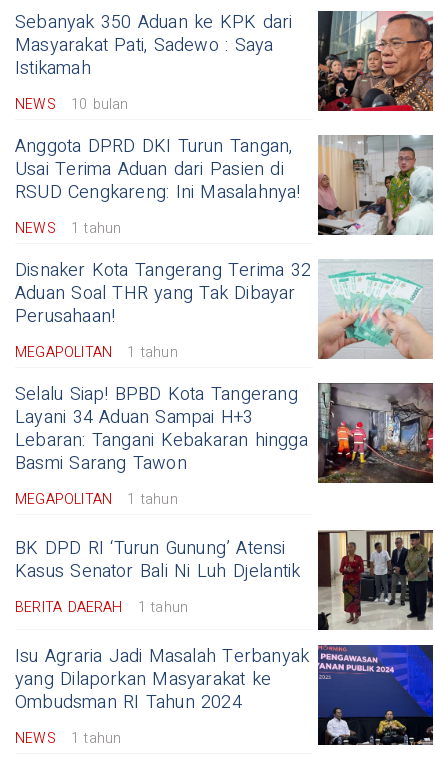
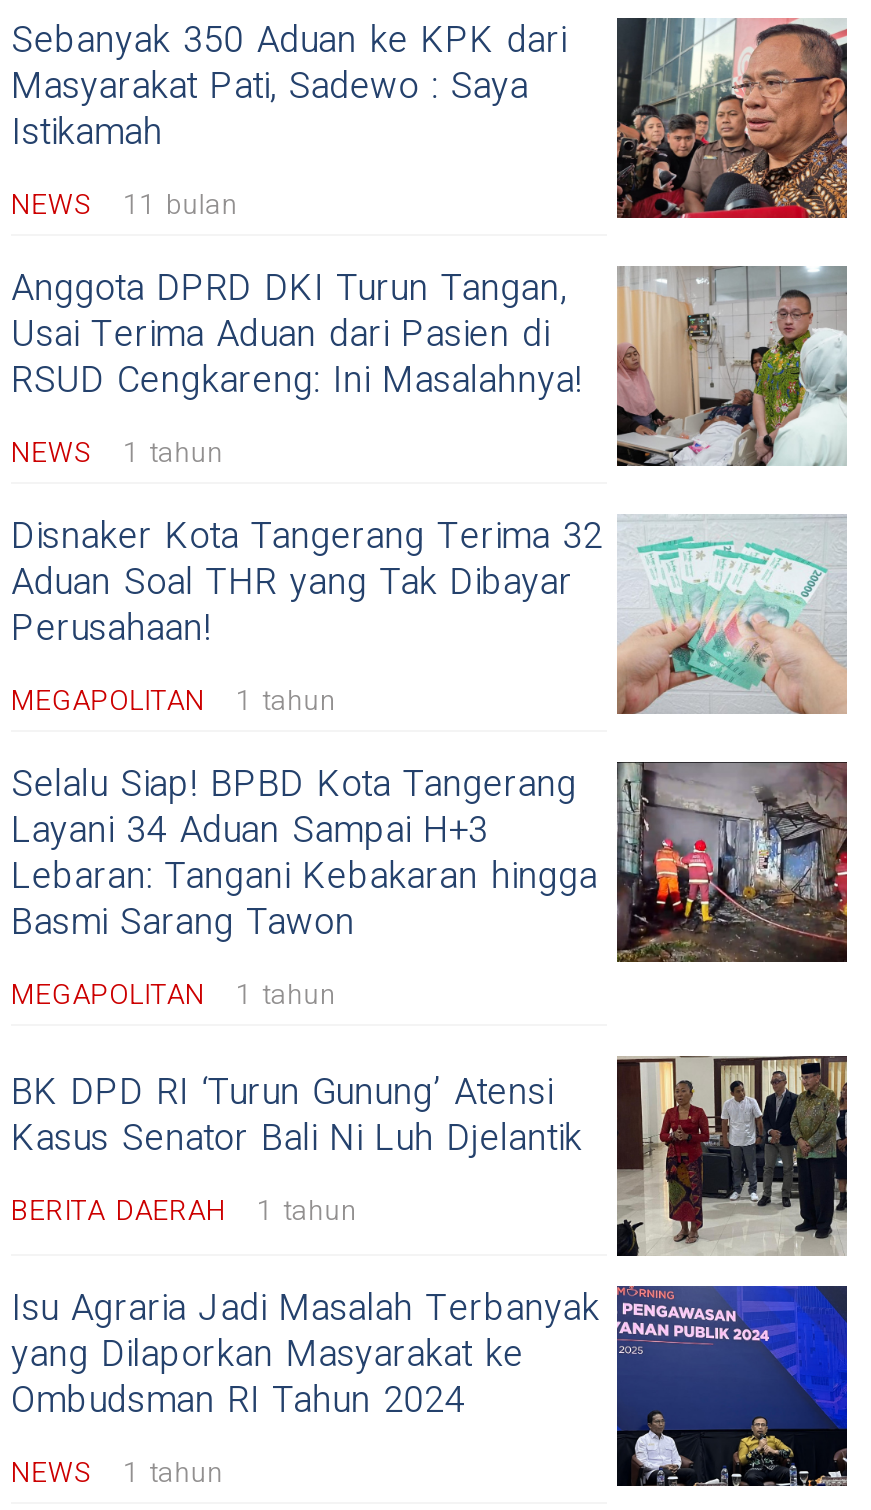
- NEWS 10 bulan
+ NEWS 11 bulan
